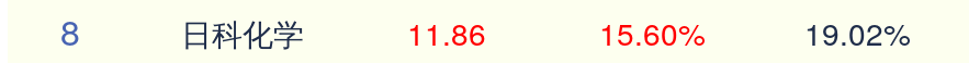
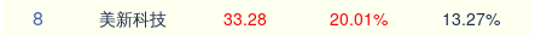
- 日科化学
- 11.86
- 15.60%
- 19.02%
+ 美新科技
+ 33.28
+ 20.01%
+ 13.27%
